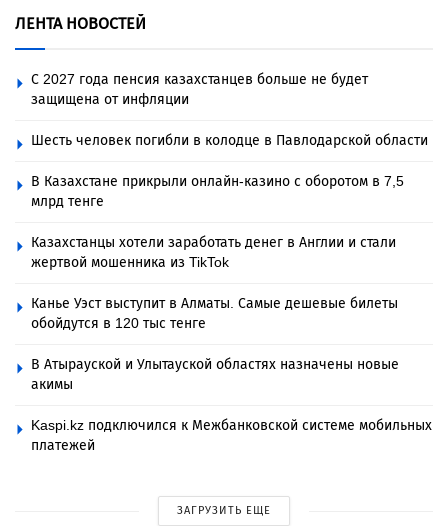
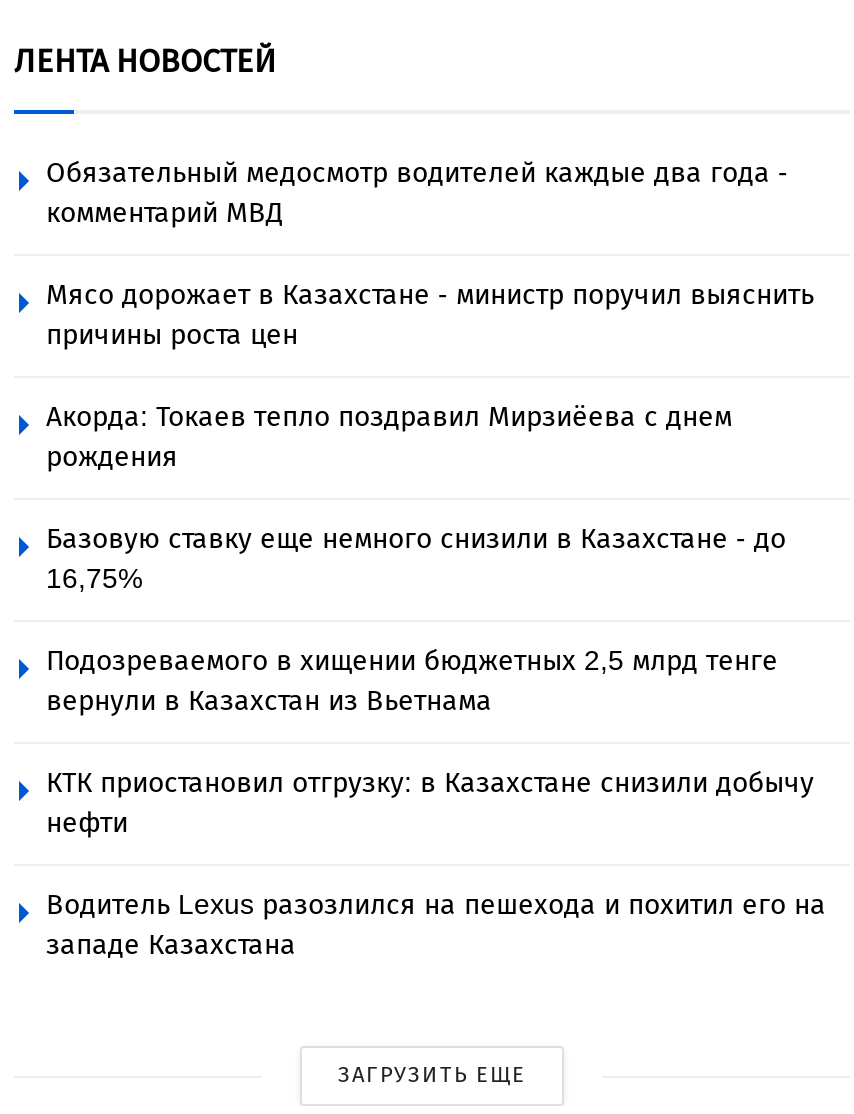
- С 2027 года пенсия казахстанцев больше не будет
- защищена от инфляции
+ Обязательный медосмотр водителей каждые два года -
+ комментарий МВД

- Шесть человек погибли в колодце в Павлодарской области
+ Мясо дорожает в Казахстане - министр поручил выяснить
+ причины роста цен

- В Казахстане прикрыли онлайн-казино с оборотом в 7,5
- млрд тенге
+ Акорда: Токаев тепло поздравил Мирзиёева с днем
+ рождения

- Казахстанцы хотели заработать денег в Англии и стали
- жертвой мошенника из TikTok
+ Базовую ставку еще немного снизили в Казахстане - до
+ 16,75%

- Канье Уэст выступит в Алматы. Самые дешевые билеты
- обойдутся в 120 тыс тенге
+ Подозреваемого в хищении бюджетных 2,5 млрд тенге
+ вернули в Казахстан из Вьетнама

- В Атырауской и Улытауской областях назначены новые
- акимы
+ КТК приостановил отгрузку: в Казахстане снизили добычу
+ нефти

- Kaspi.kz подключился к Межбанковской системе мобильных
- платежей
+ Водитель Lexus разозлился на пешехода и похитил его на
+ западе Казахстана
